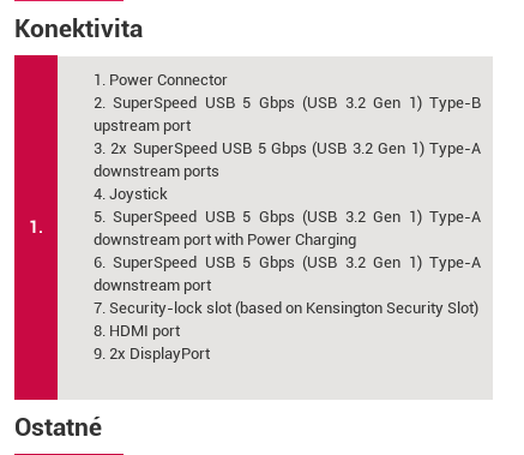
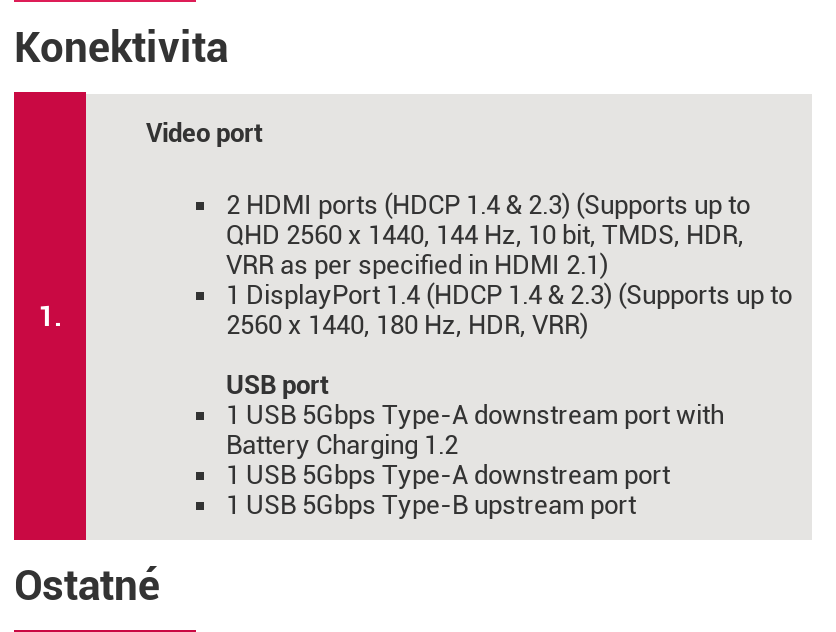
- 1. Power Connector
- 2. SuperSpeed USB 5 Gbps (USB 3.2 Gen 1) Type-B
- upstream port
- 3. 2x SuperSpeed USB 5 Gbps (USB 3.2 Gen 1) Type-A
- downstream ports
- 4. Joystick
- 5. SuperSpeed USB 5 Gbps (USB 3.2 Gen 1) Type-A
- downstream port with Power Charging
- 6. SuperSpeed USB 5 Gbps (USB 3.2 Gen 1) Type-A
- downstream port
- 7. Security-lock slot (based on Kensington Security Slot)
- 8. HDMI port
- 9. 2x DisplayPort
+ Video port
+ 2 HDMI ports (HDCP 1.4 & 2.3) (Supports up to
+ QHD 2560 x 1440, 144 Hz, 10 bit, TMDS, HDR,
+ VRR as per specified in HDMI 2.1)
+ 1 DisplayPort 1.4 (HDCP 1.4 & 2.3) (Supports up to
+ 2560 x 1440, 180 Hz, HDR, VRR)
+ USB port
+ 1 USB 5Gbps Type-A downstream port with
+ Battery Charging 1.2
+ 1 USB 5Gbps Type-A downstream port
+ 1 USB 5Gbps Type-B upstream port
